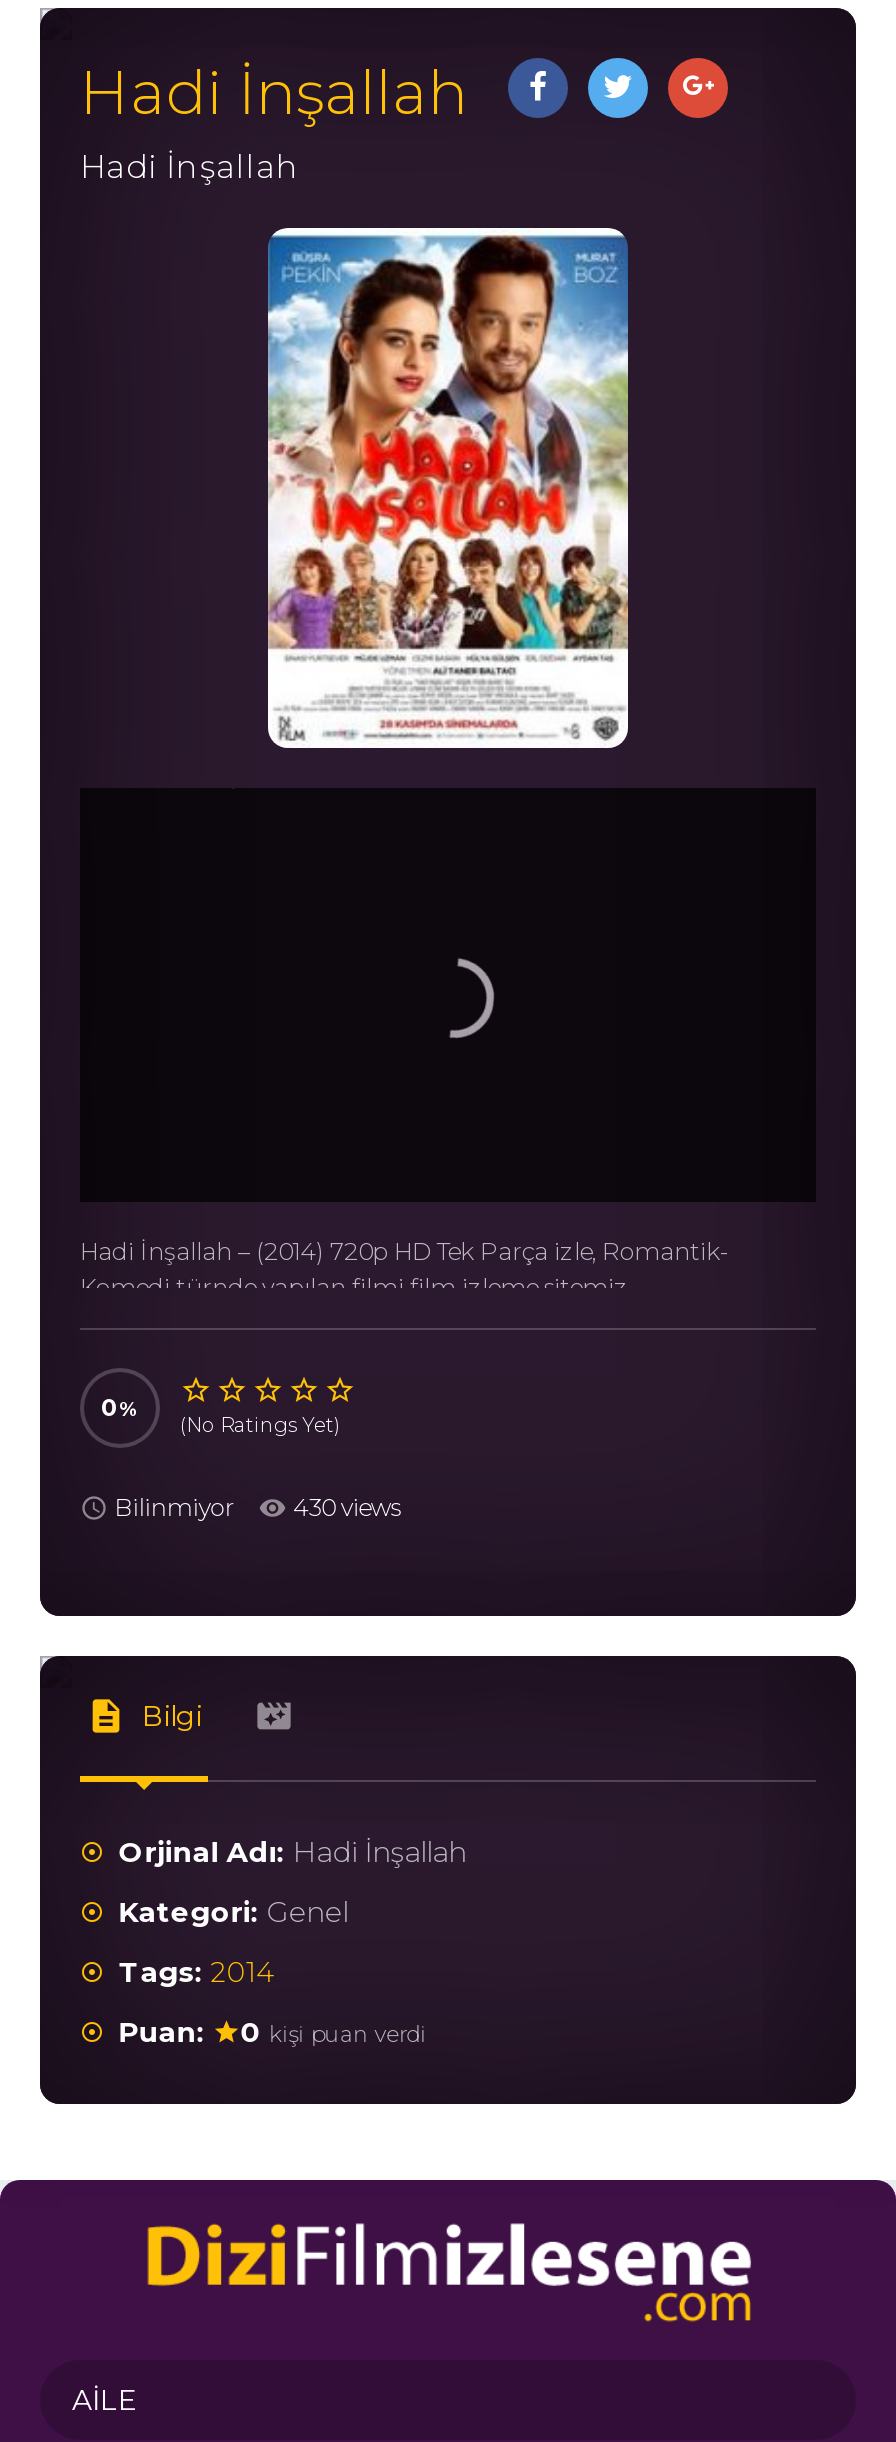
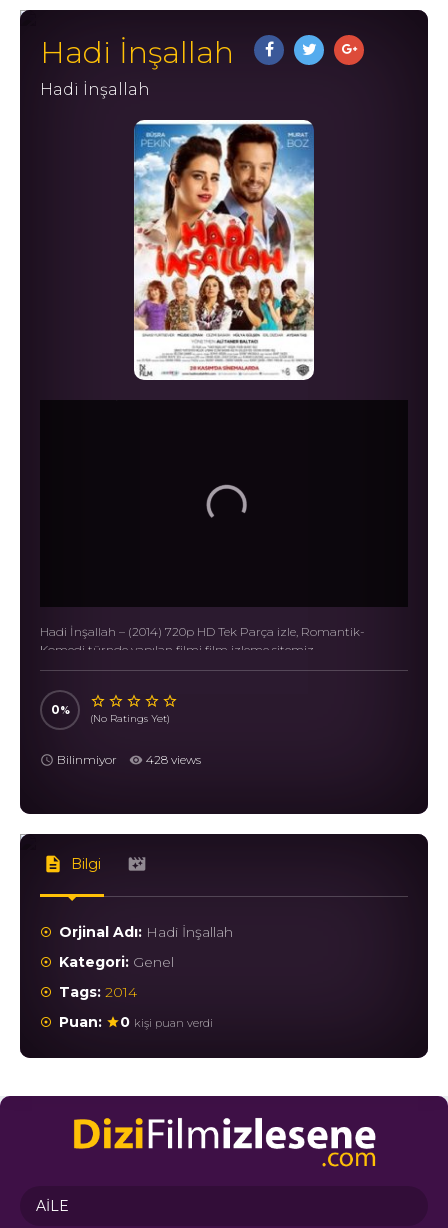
- [image]
+ [image]

- Bilinmiyor 430 views
+ Bilinmiyor 428 views
